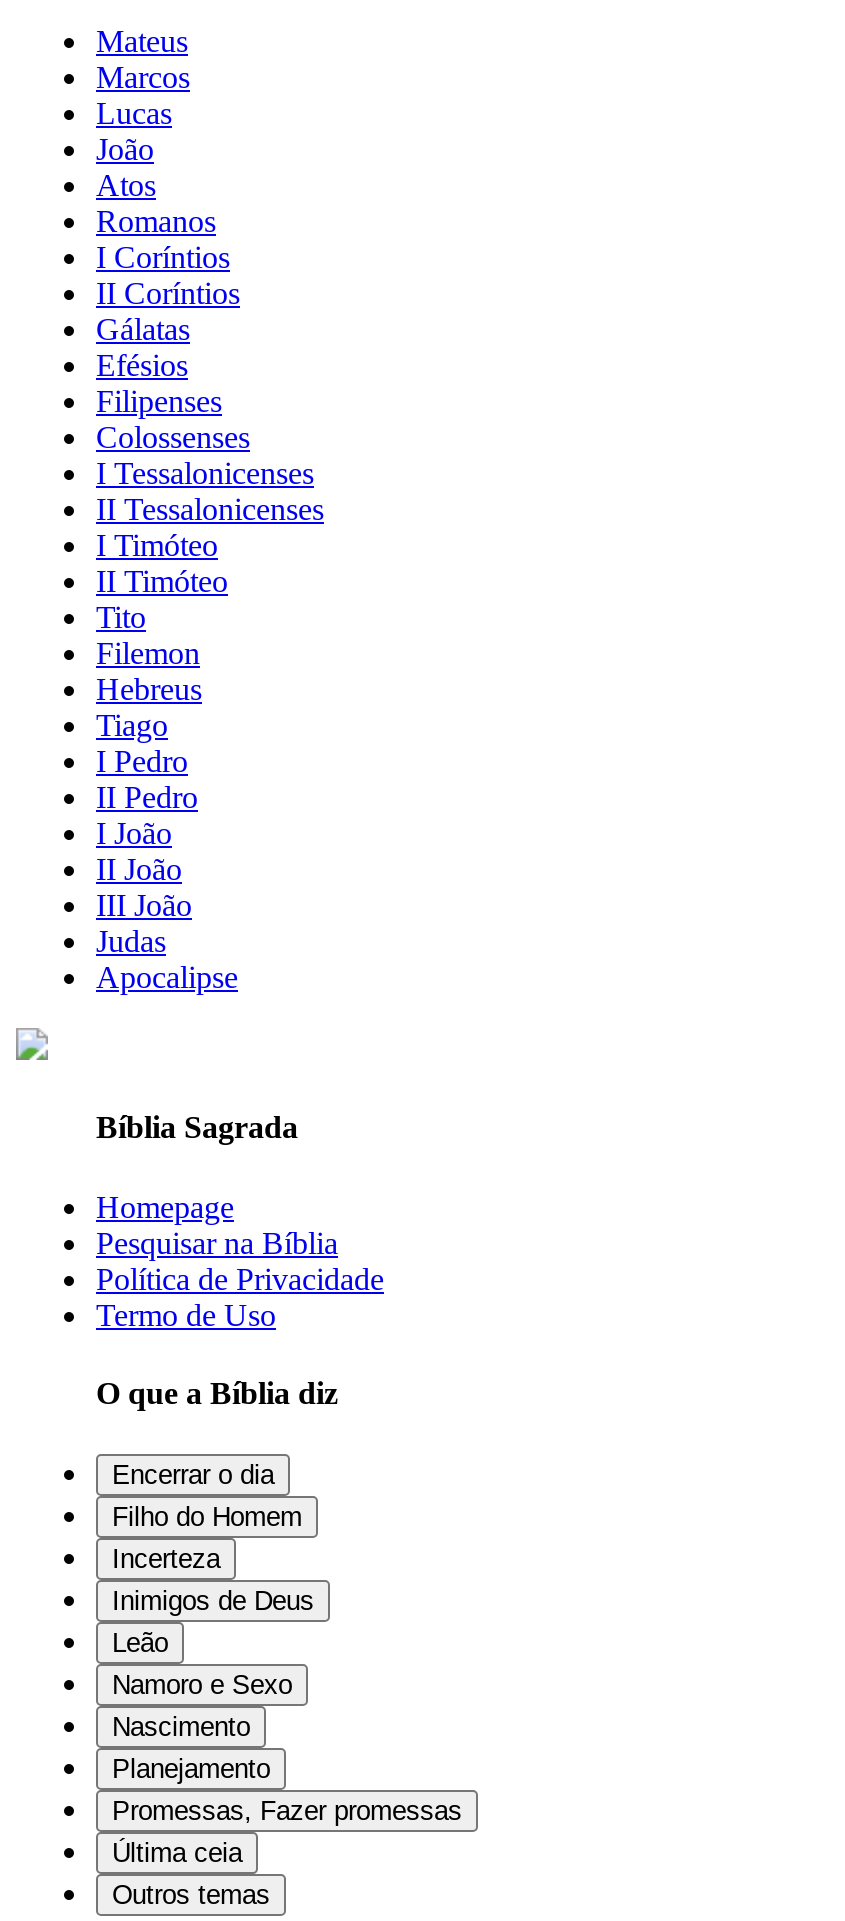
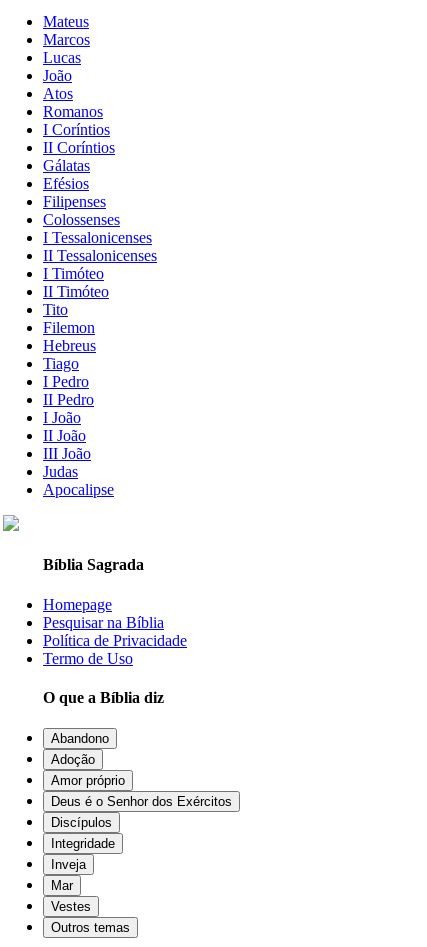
- Encerrar o dia
- Filho do Homem
- Incerteza
- Inimigos de Deus
- Leão
- Namoro e Sexo
- Nascimento
- Planejamento
- Promessas, Fazer promessas
- Última ceia
+ Abandono
+ Adoção
+ Amor próprio
+ Deus é o Senhor dos Exércitos
+ Discípulos
+ Integridade
+ Inveja
+ Mar
+ Vestes
